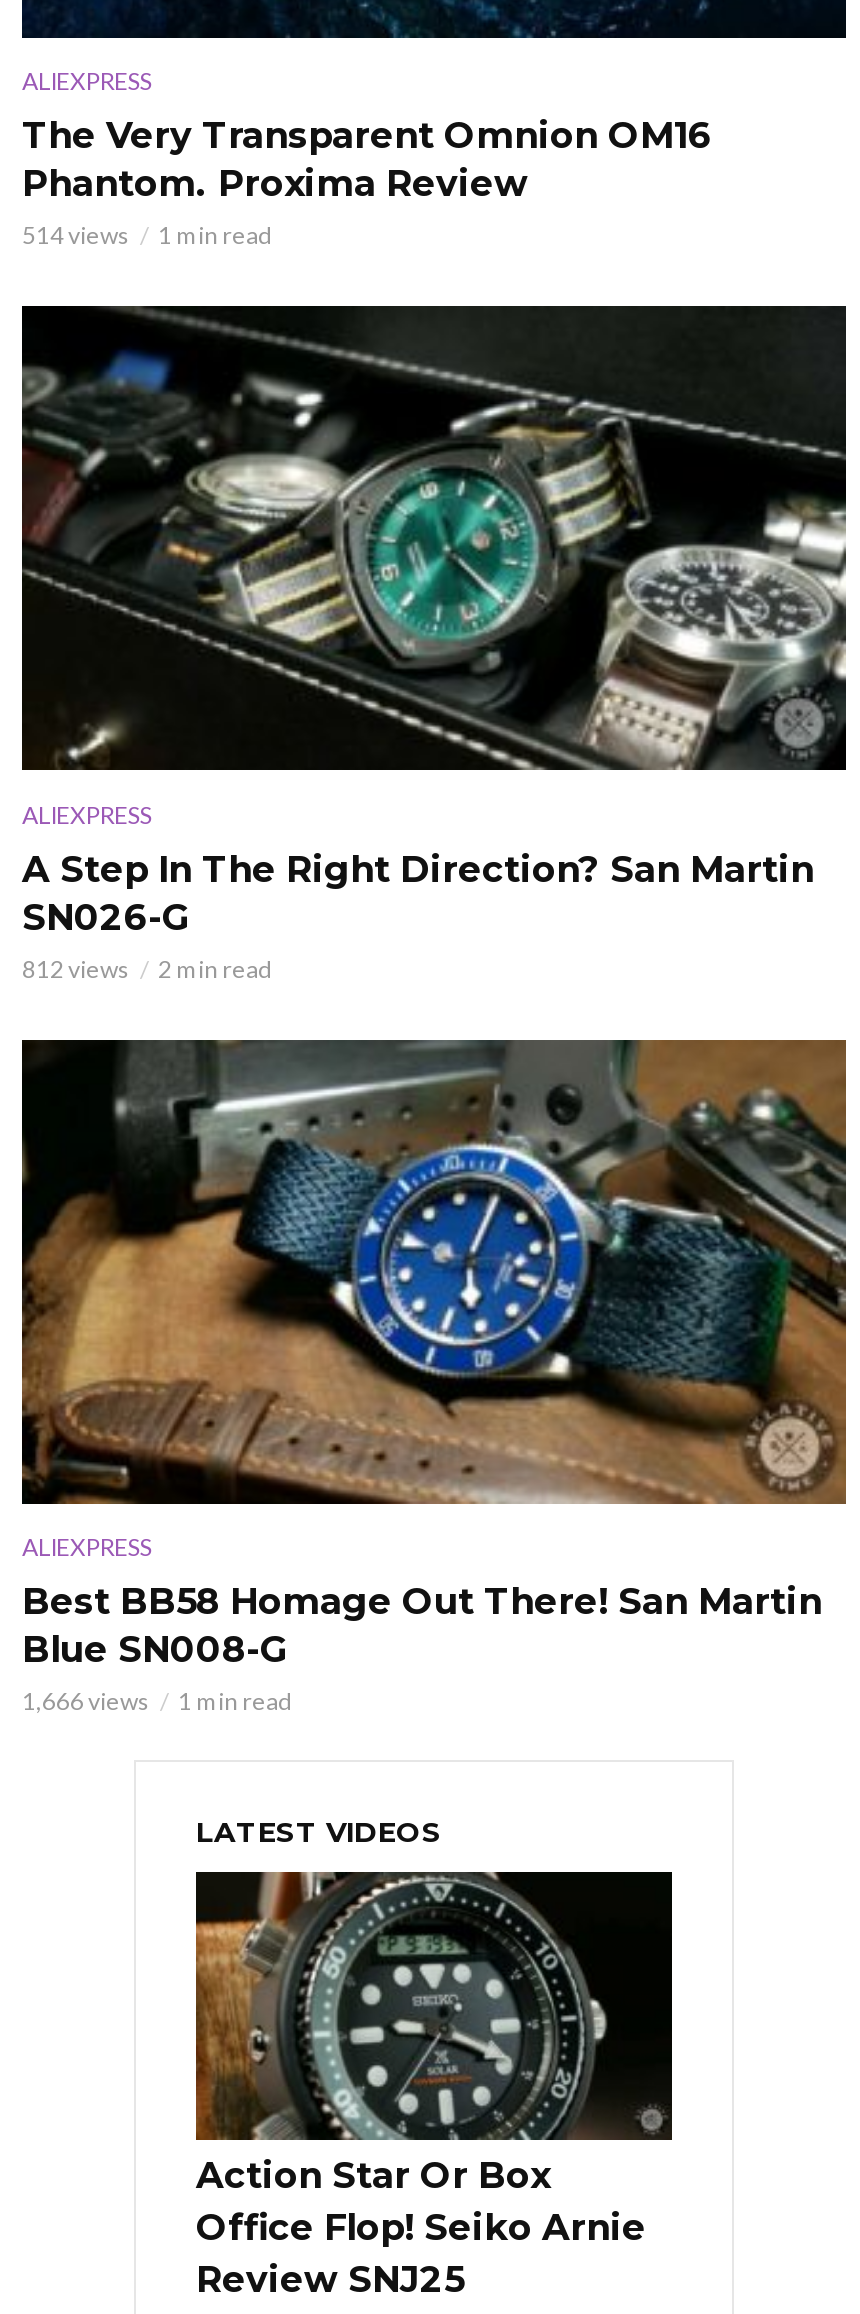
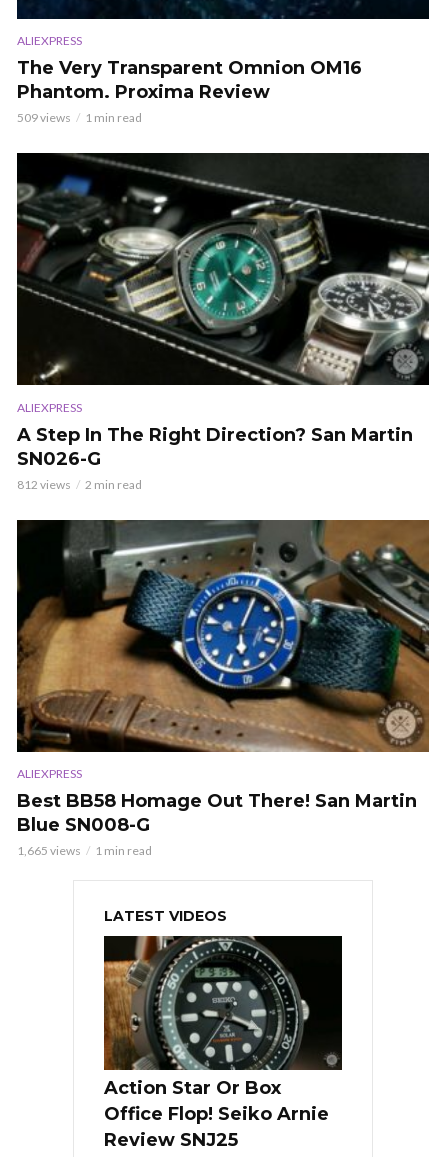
- 514 views 1 min read
+ 509 views 1 min read

- 1,666 views 1 min read
+ 1,665 views 1 min read
